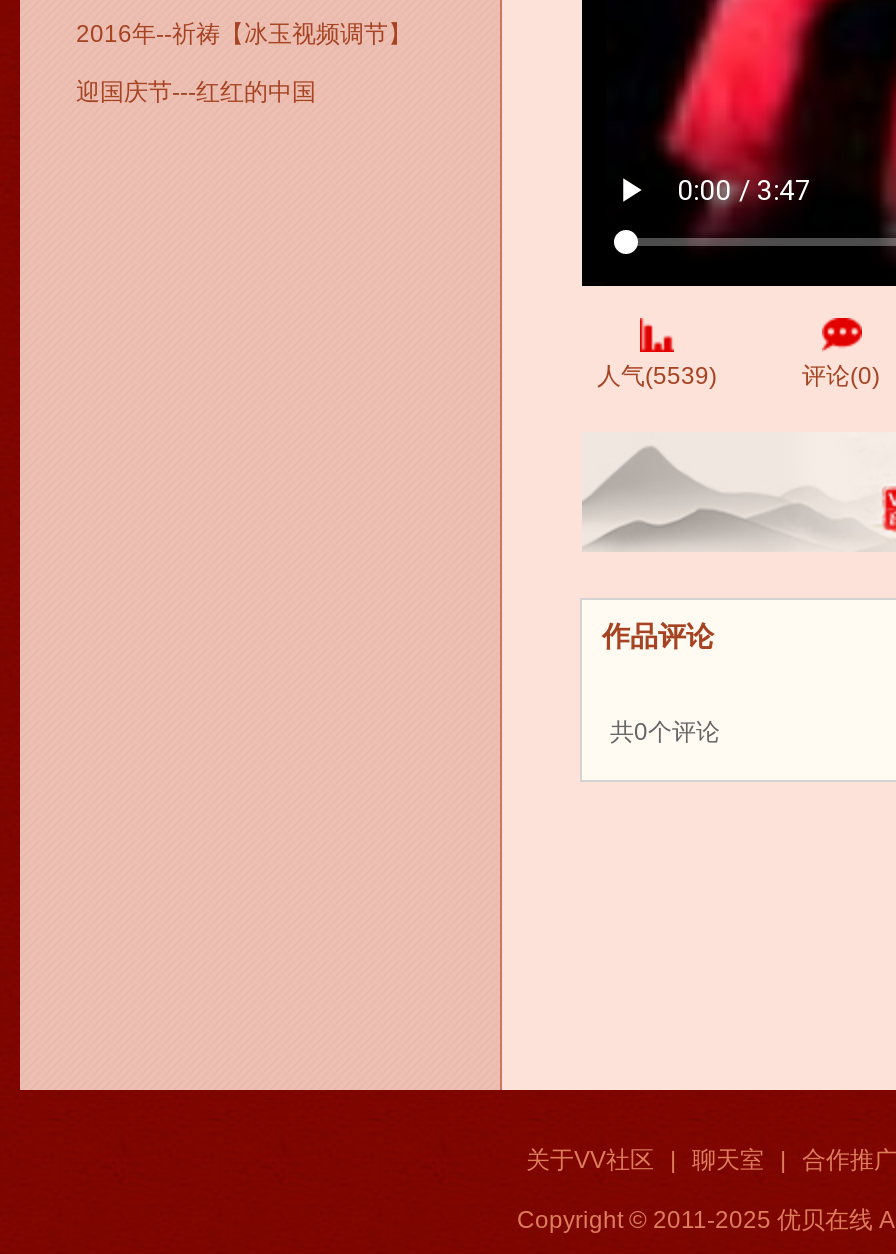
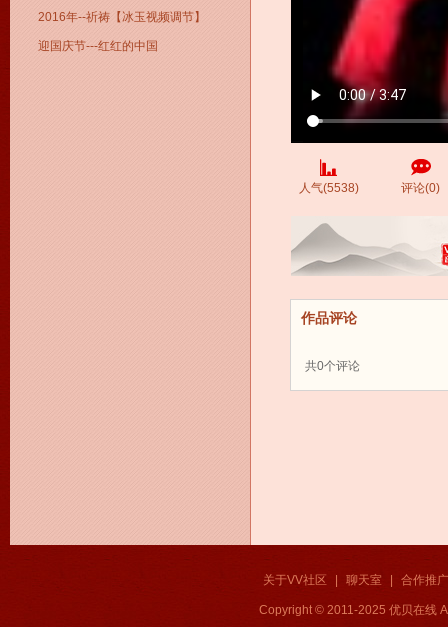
- 人气(5539)
+ 人气(5538)
